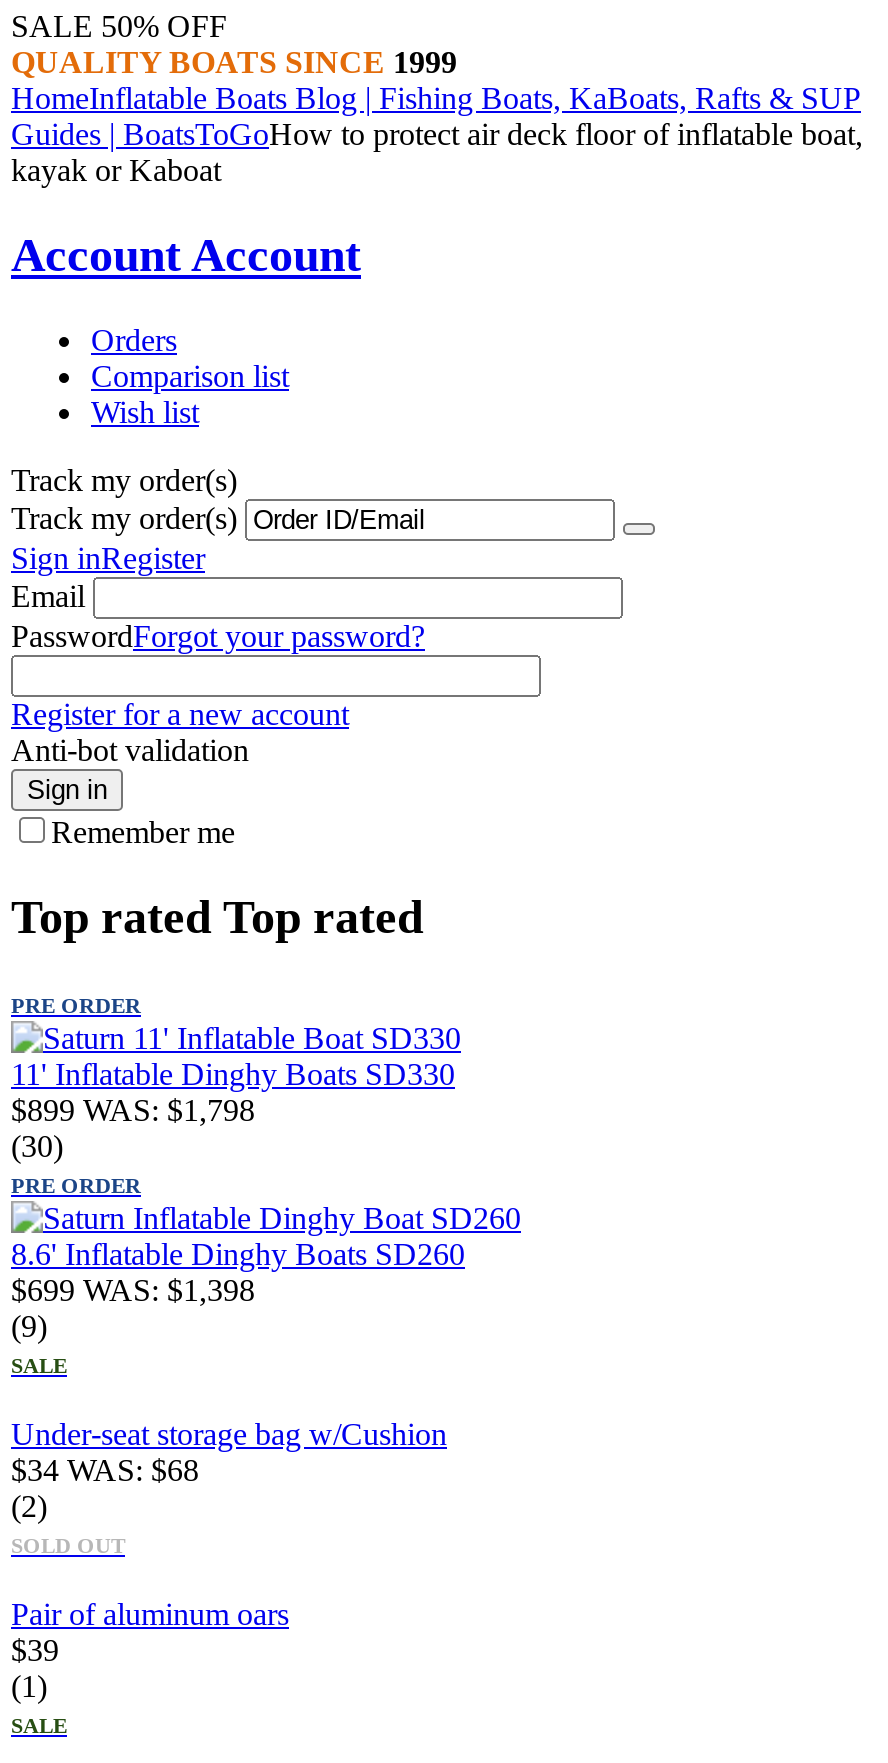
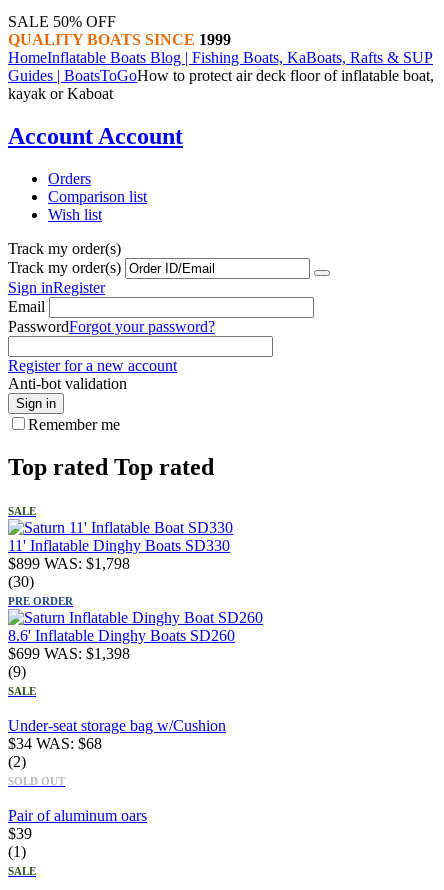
- PRE ORDER
+ SALE
